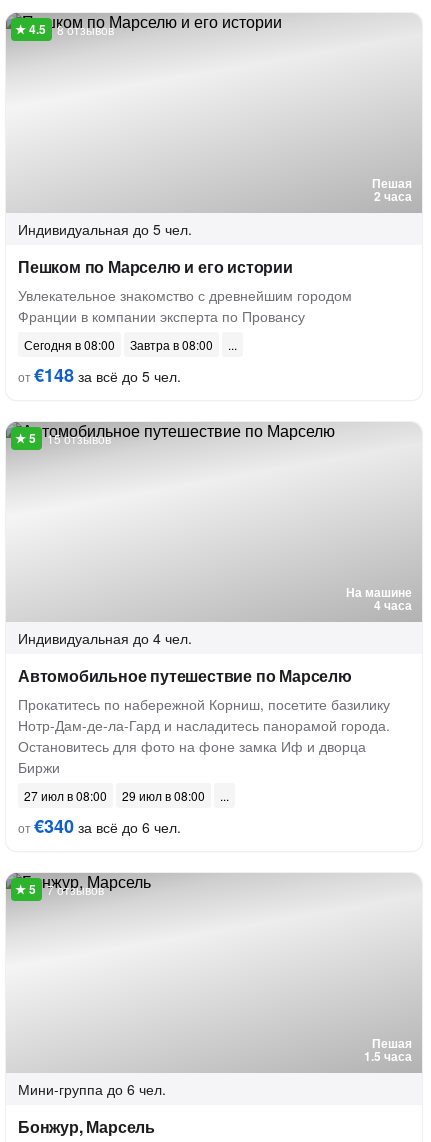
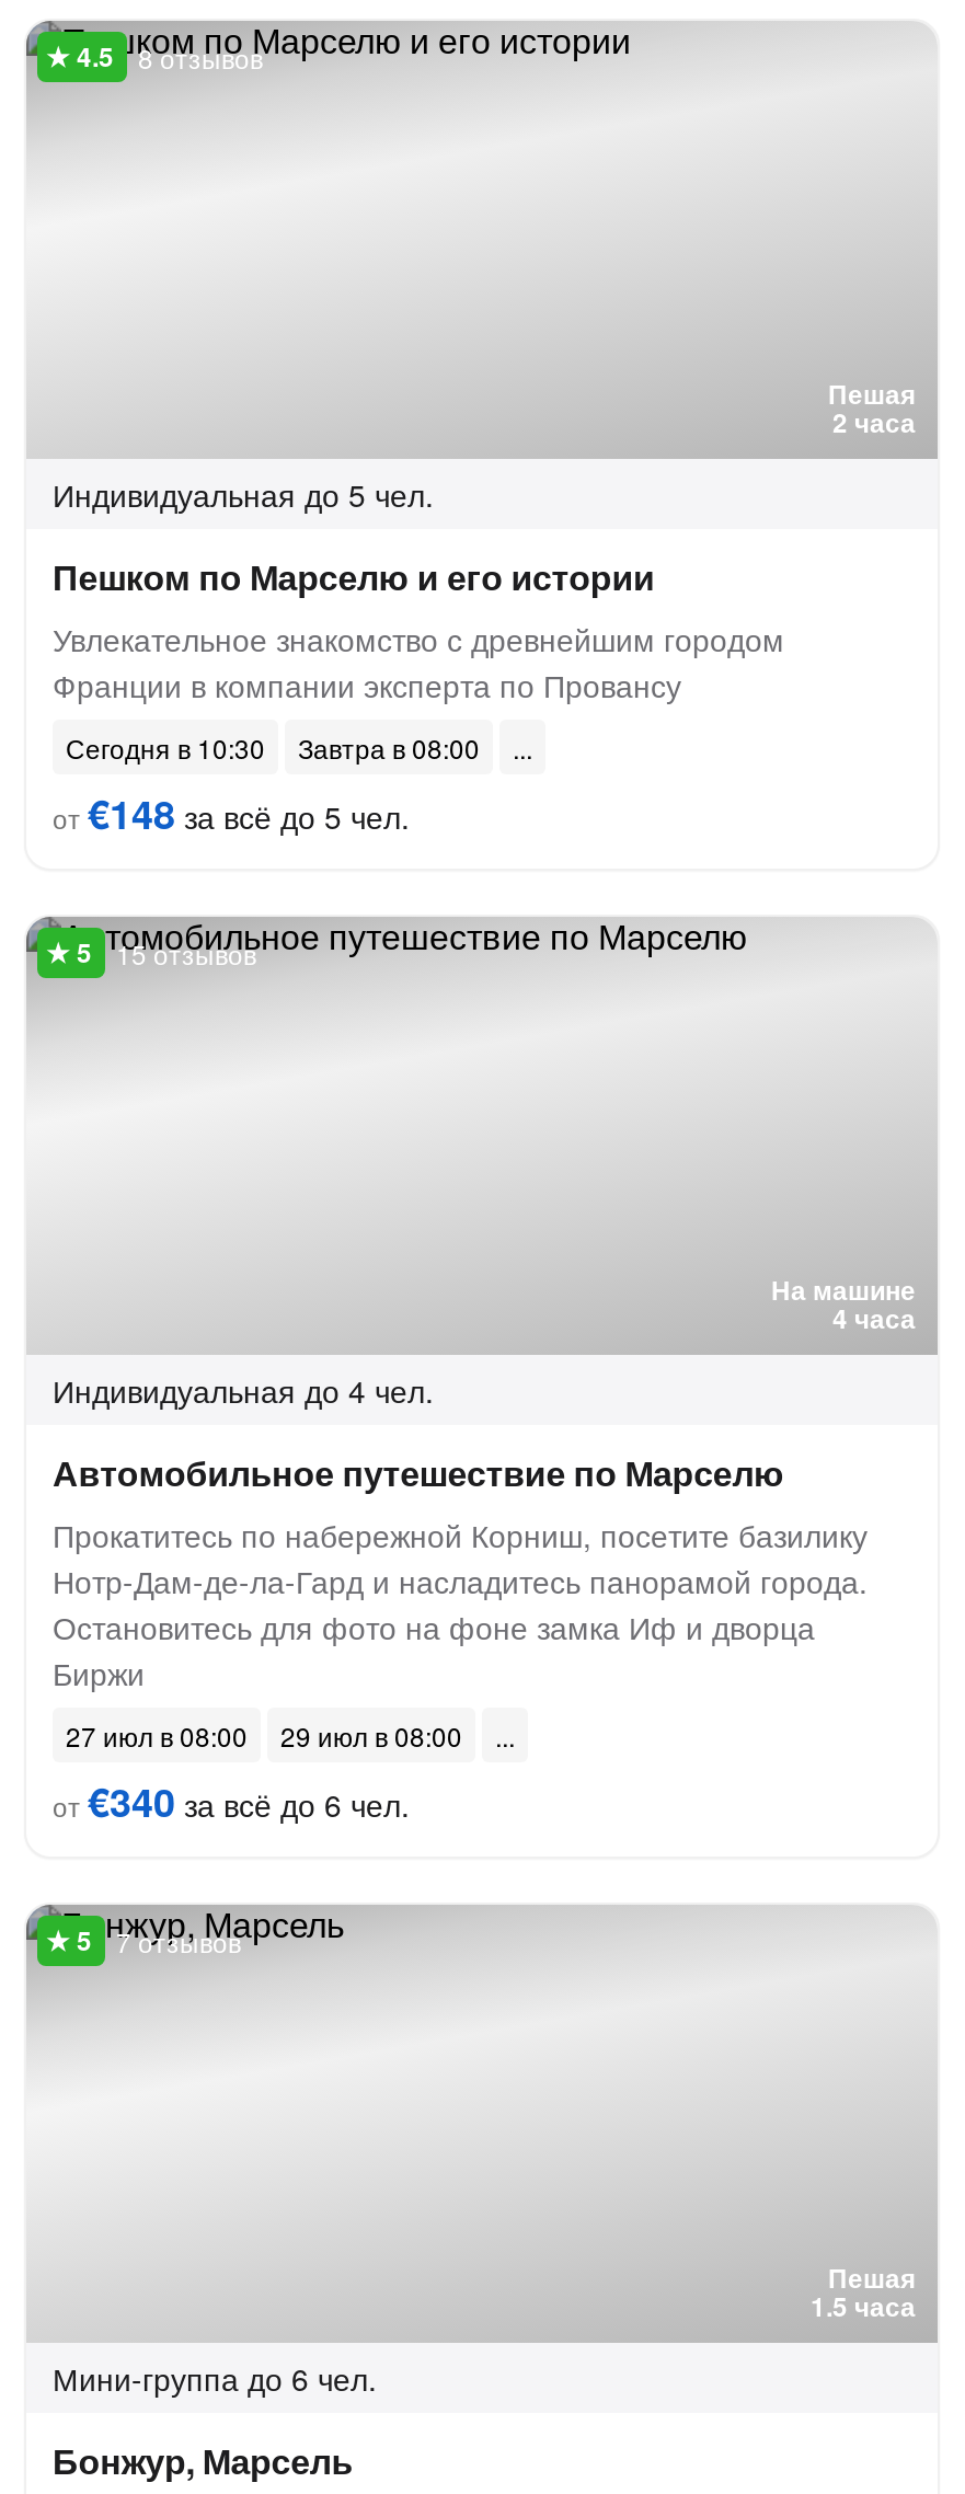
- Сегодня в 08:00 Завтра в 08:00
+ Сегодня в 10:30 Завтра в 08:00
